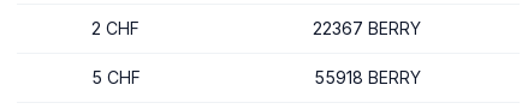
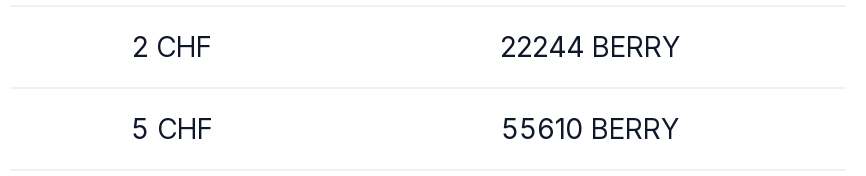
- 22367 BERRY
+ 22244 BERRY

- 55918 BERRY
+ 55610 BERRY
